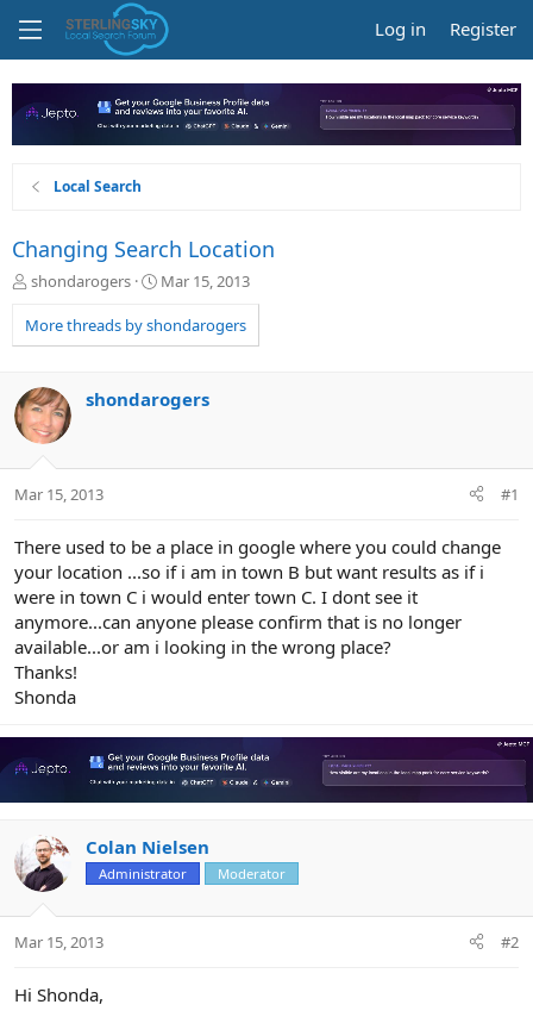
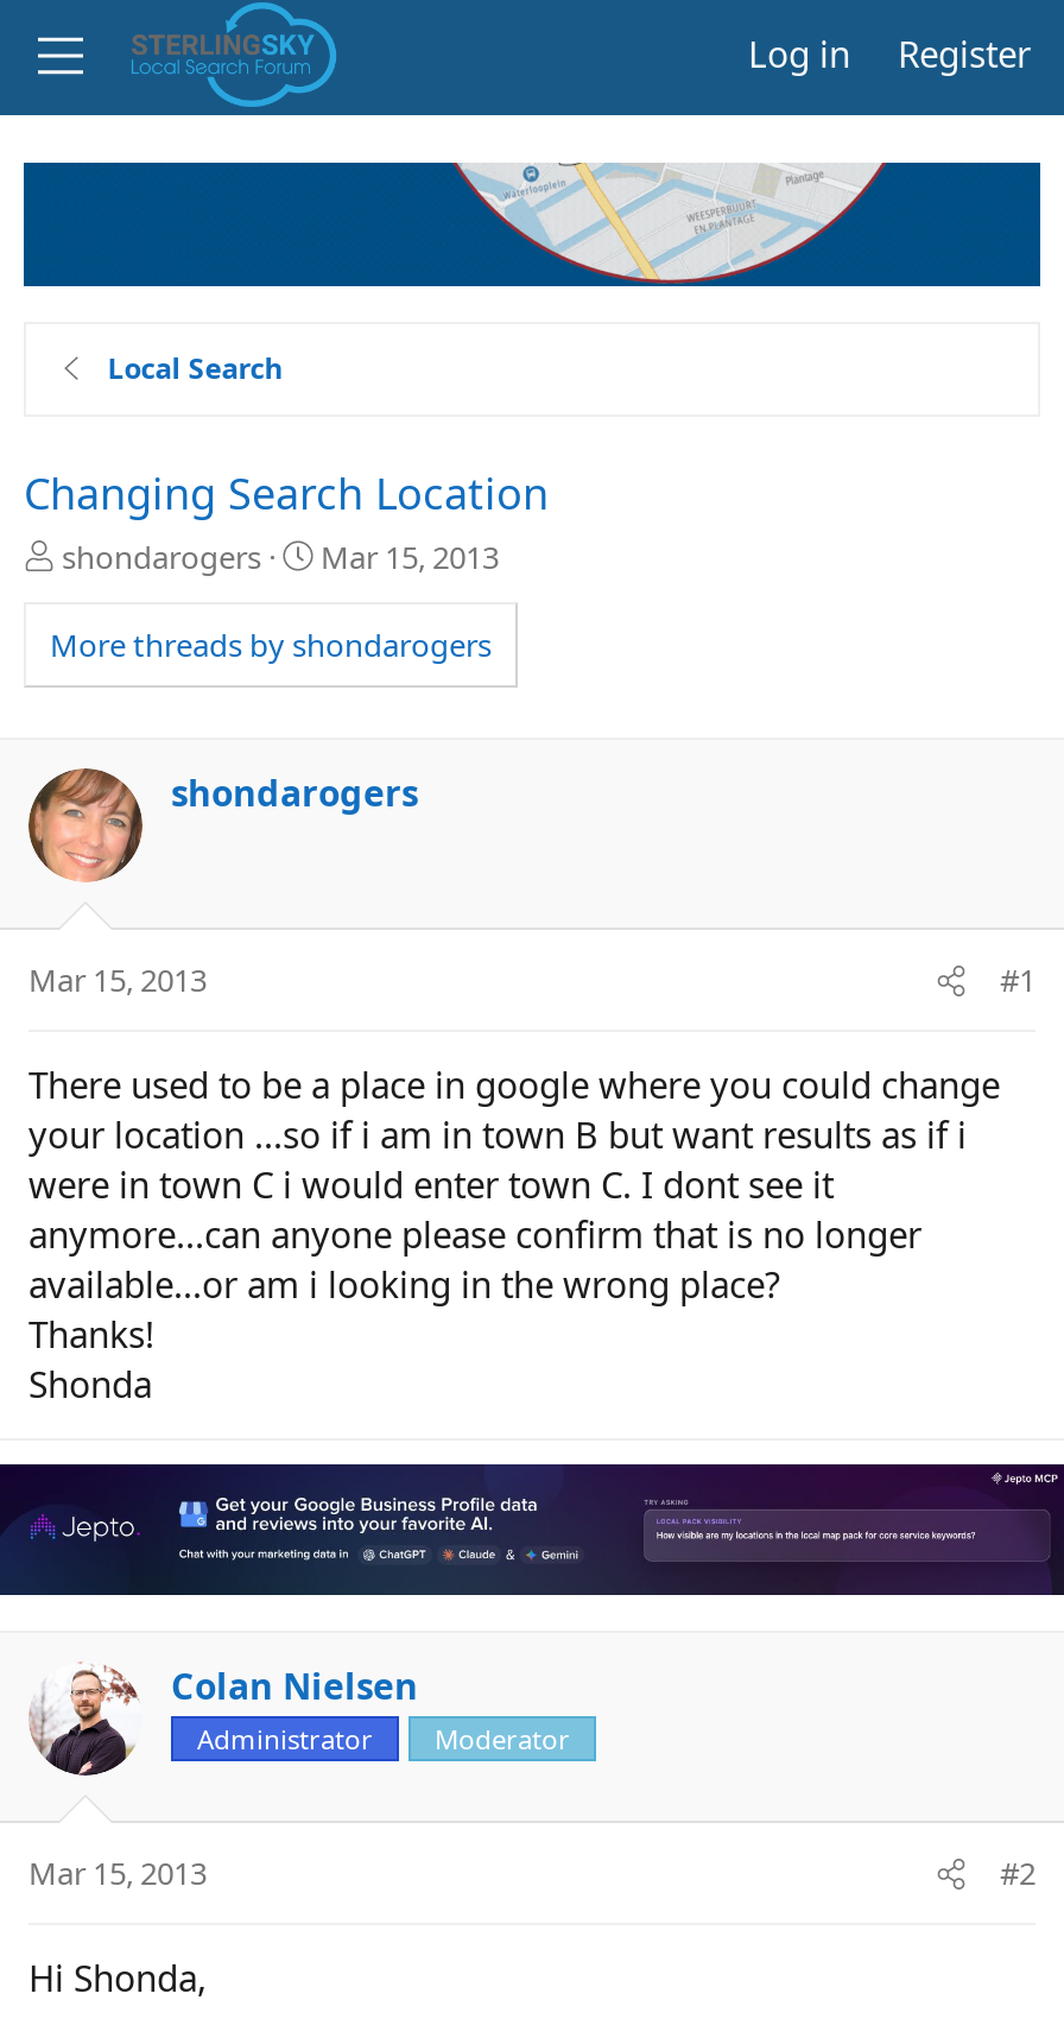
- [image]
+ [image]
